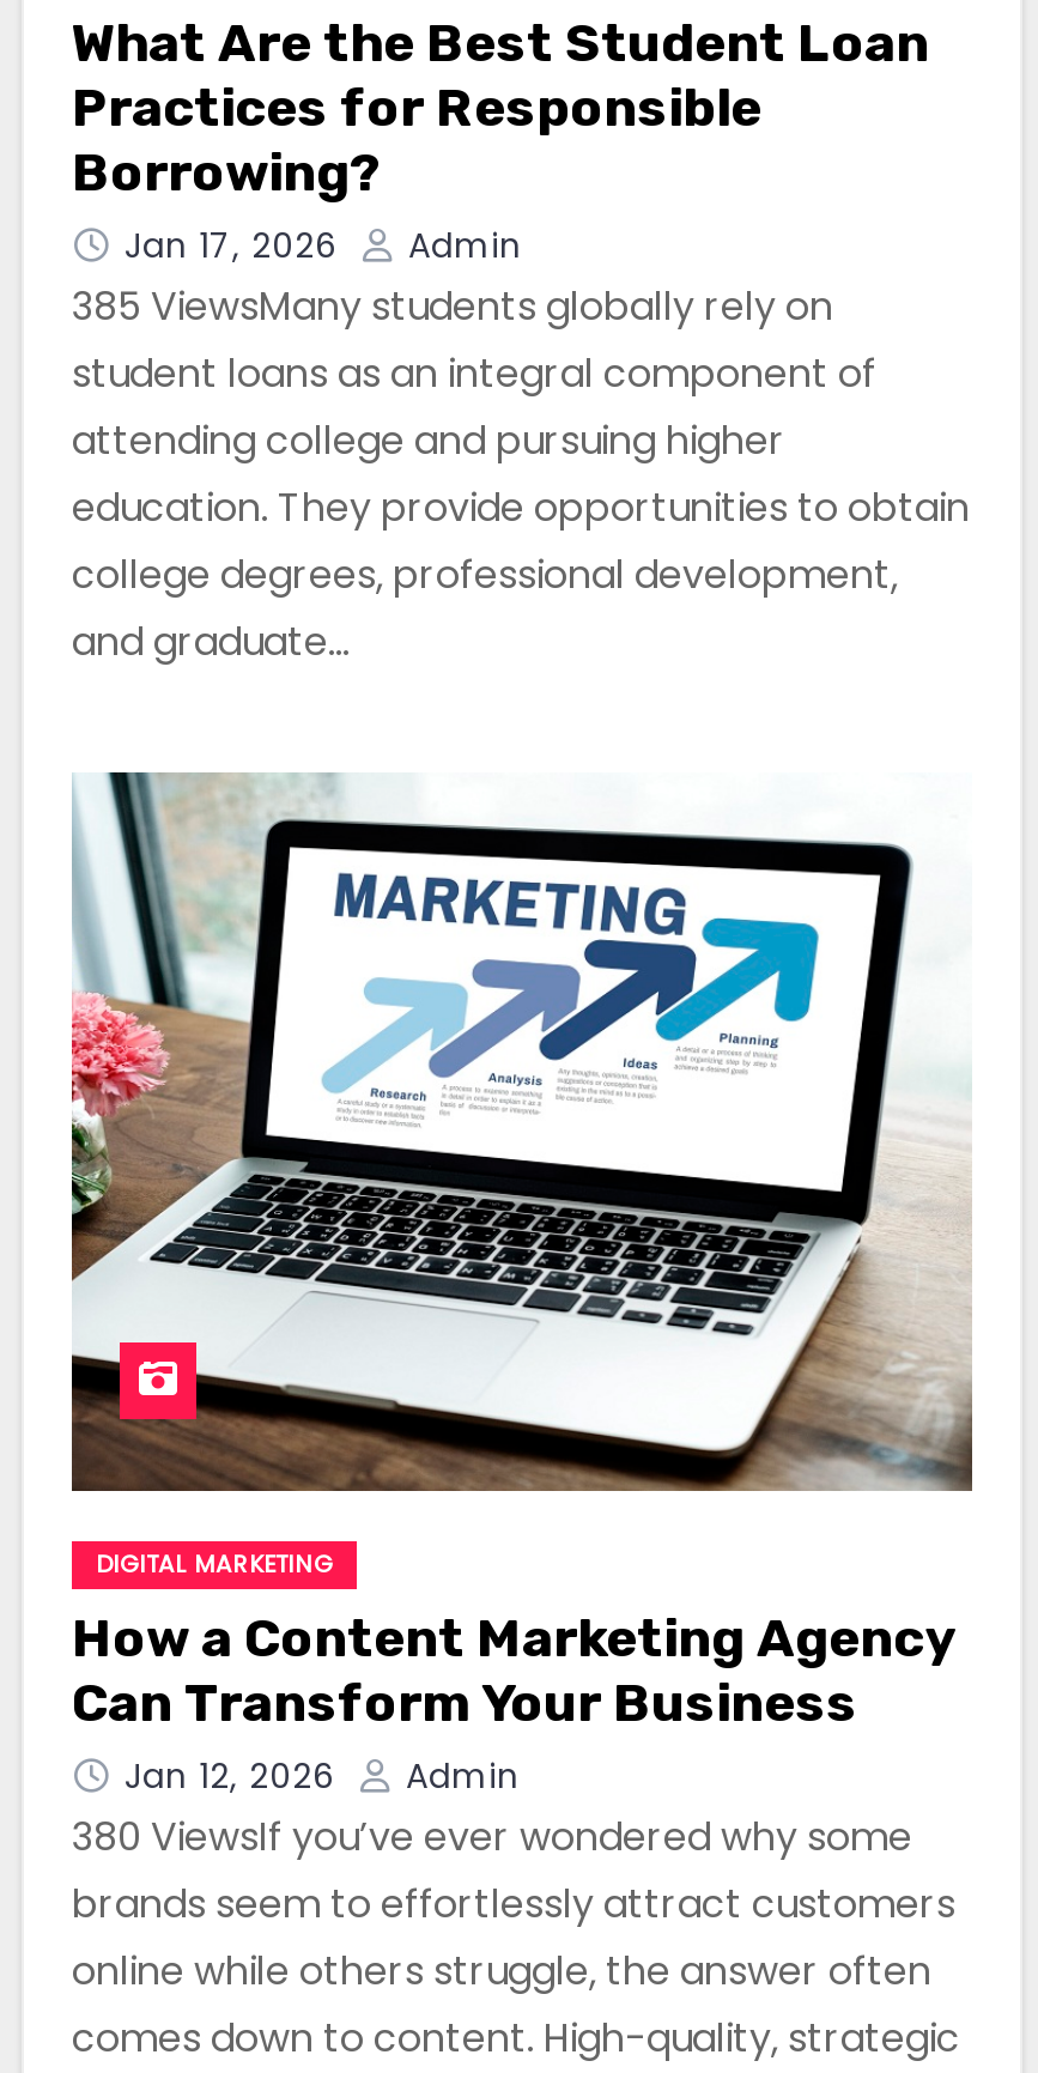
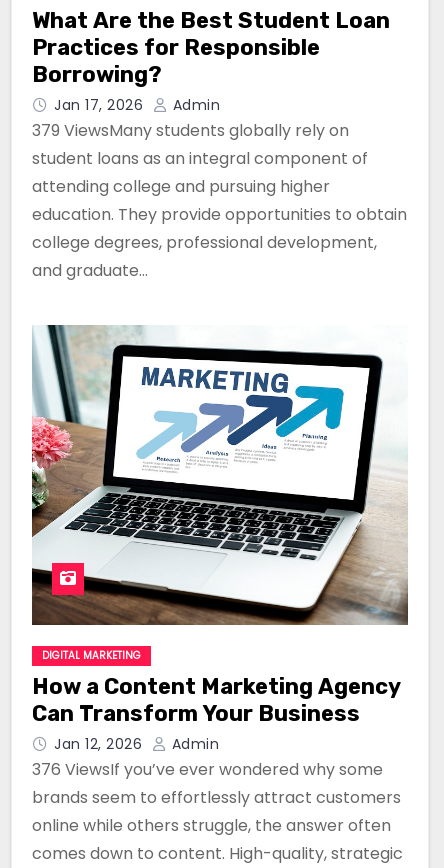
- 385 ViewsMany students globally rely on
+ 379 ViewsMany students globally rely on

- 380 ViewsIf you’ve ever wondered why some
+ 376 ViewsIf you’ve ever wondered why some
